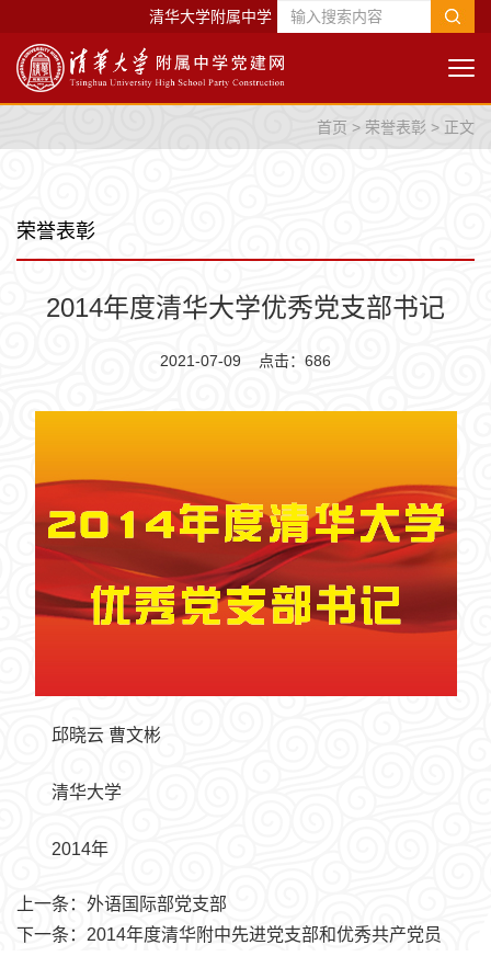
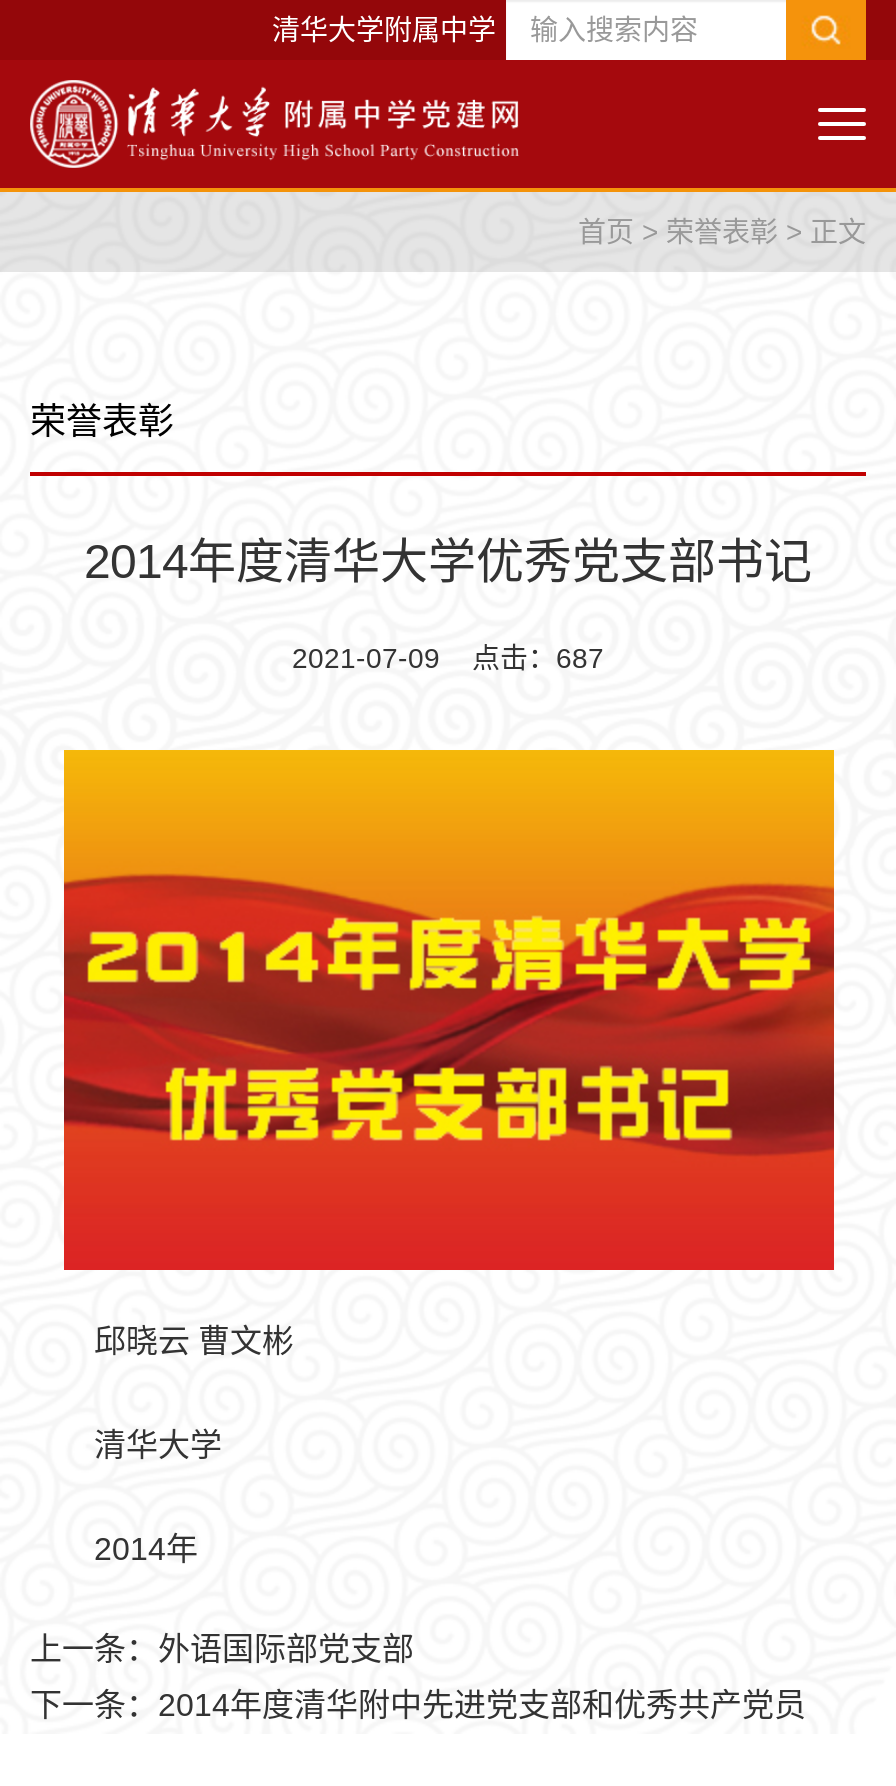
- 2021-07-09 点击：686
+ 2021-07-09 点击：687
